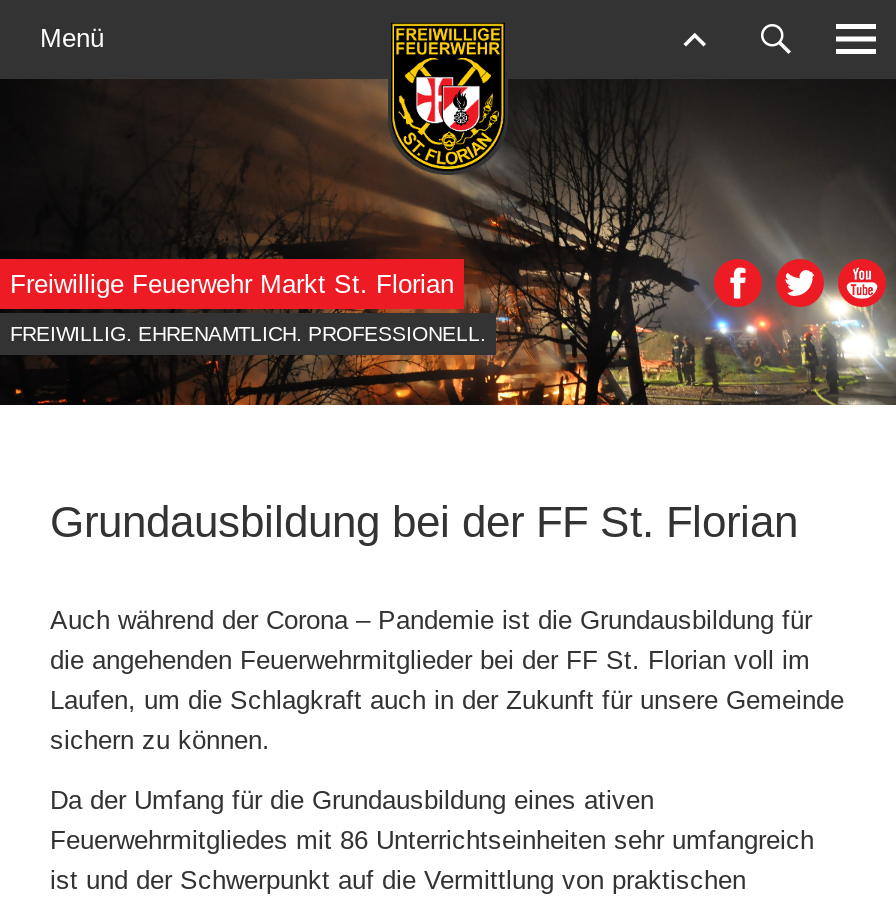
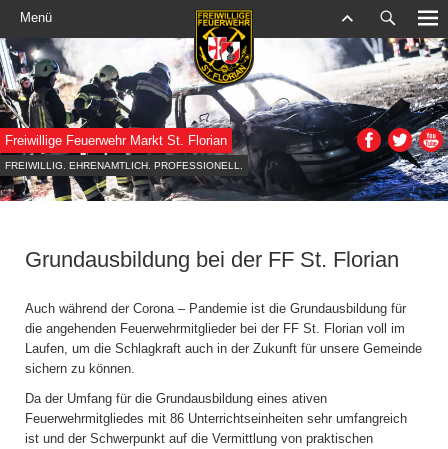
- [image]
+ [image]
